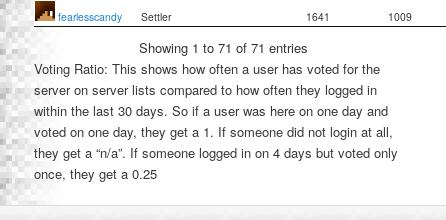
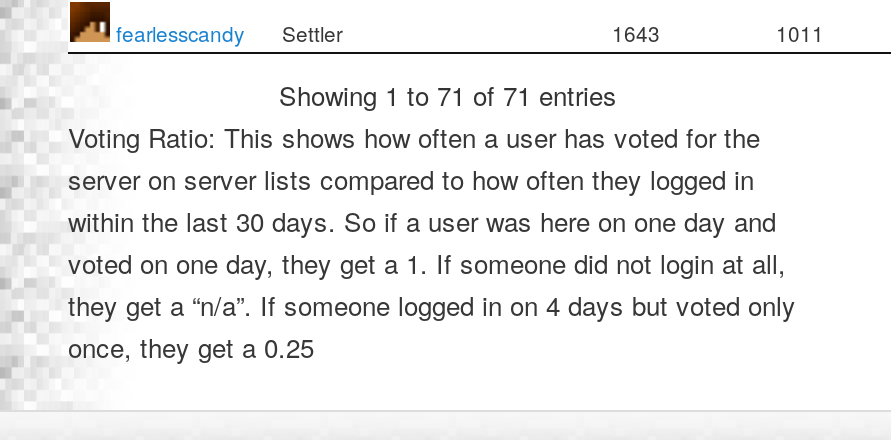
- 1641
+ 1643

- 1009
+ 1011
